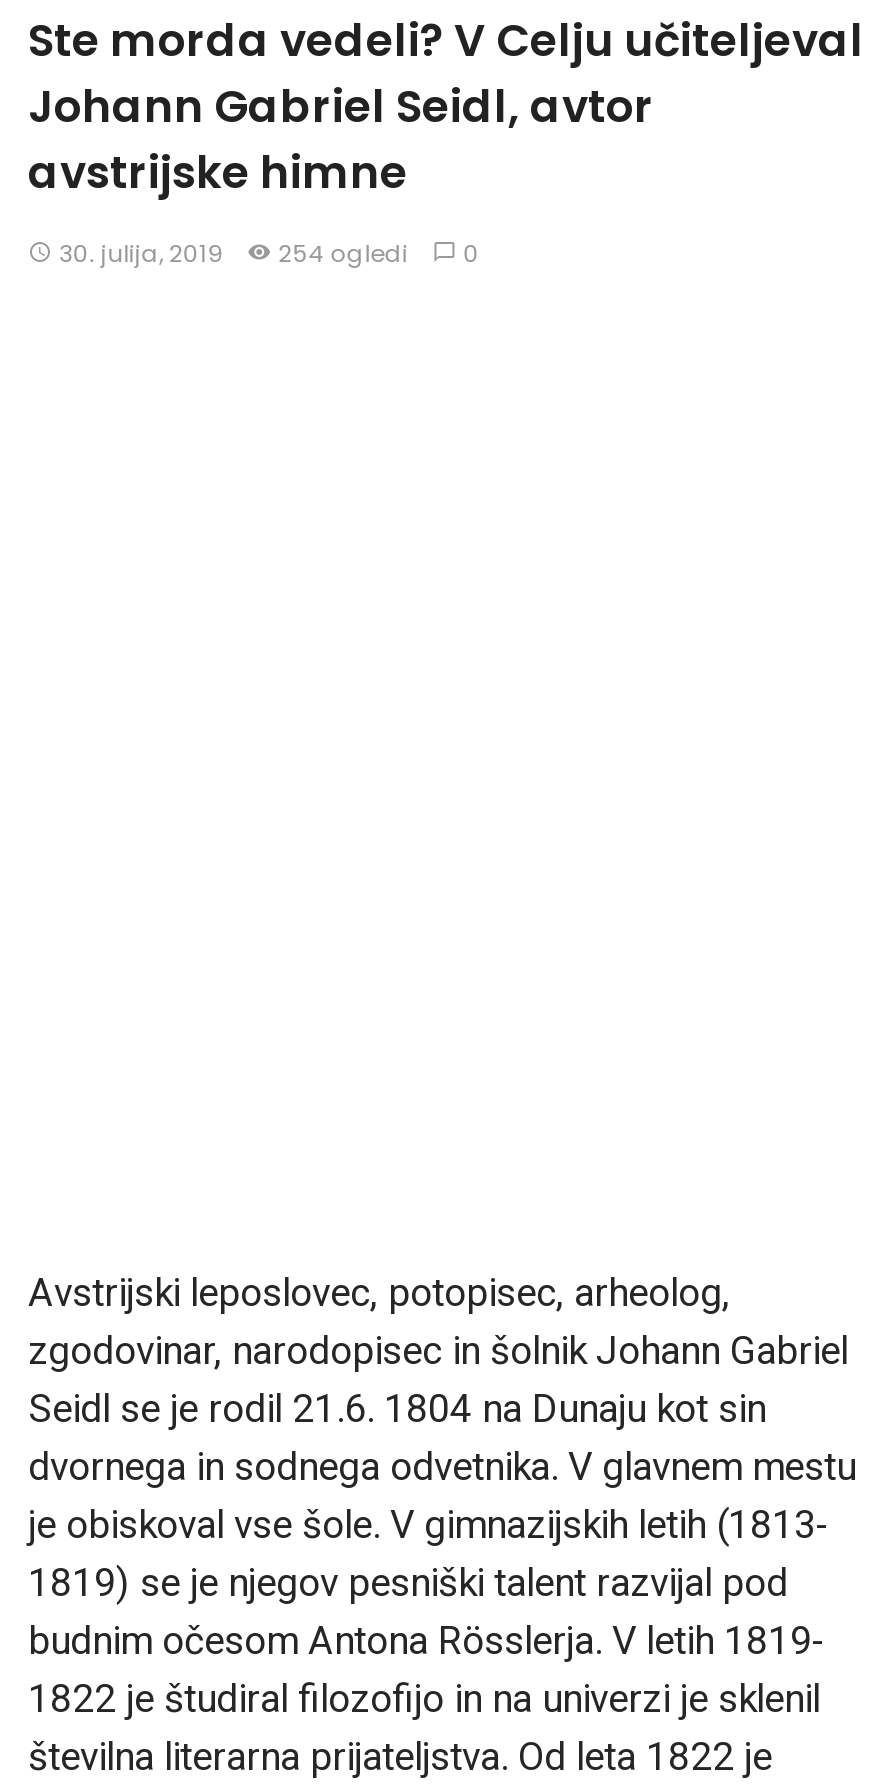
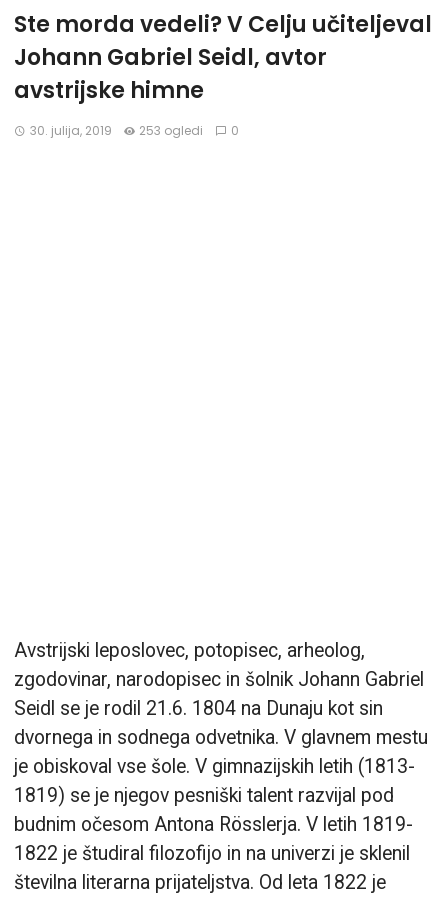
- 30. julija, 2019 254 ogledi 0
+ 30. julija, 2019 253 ogledi 0
